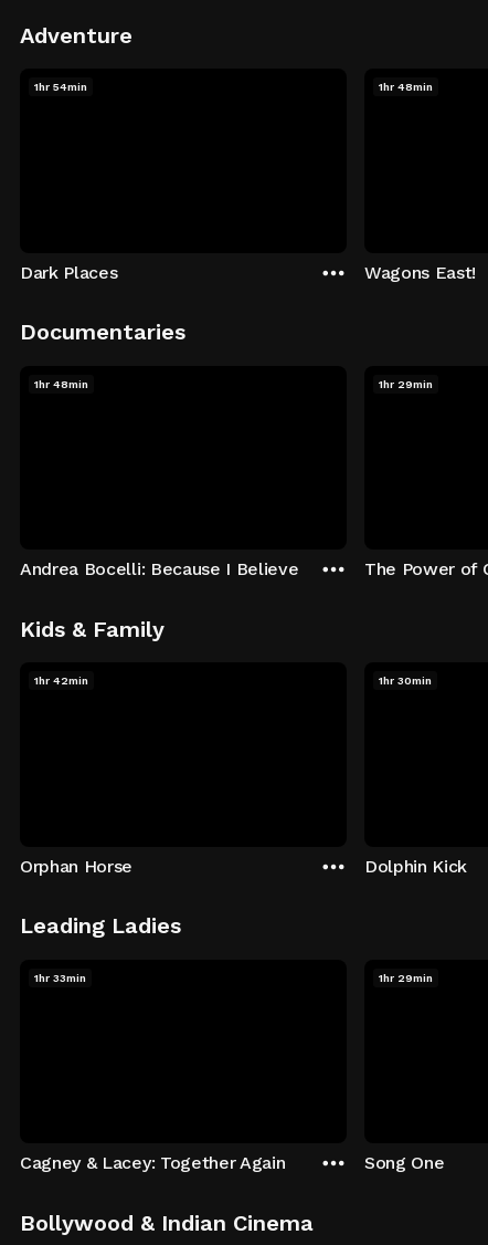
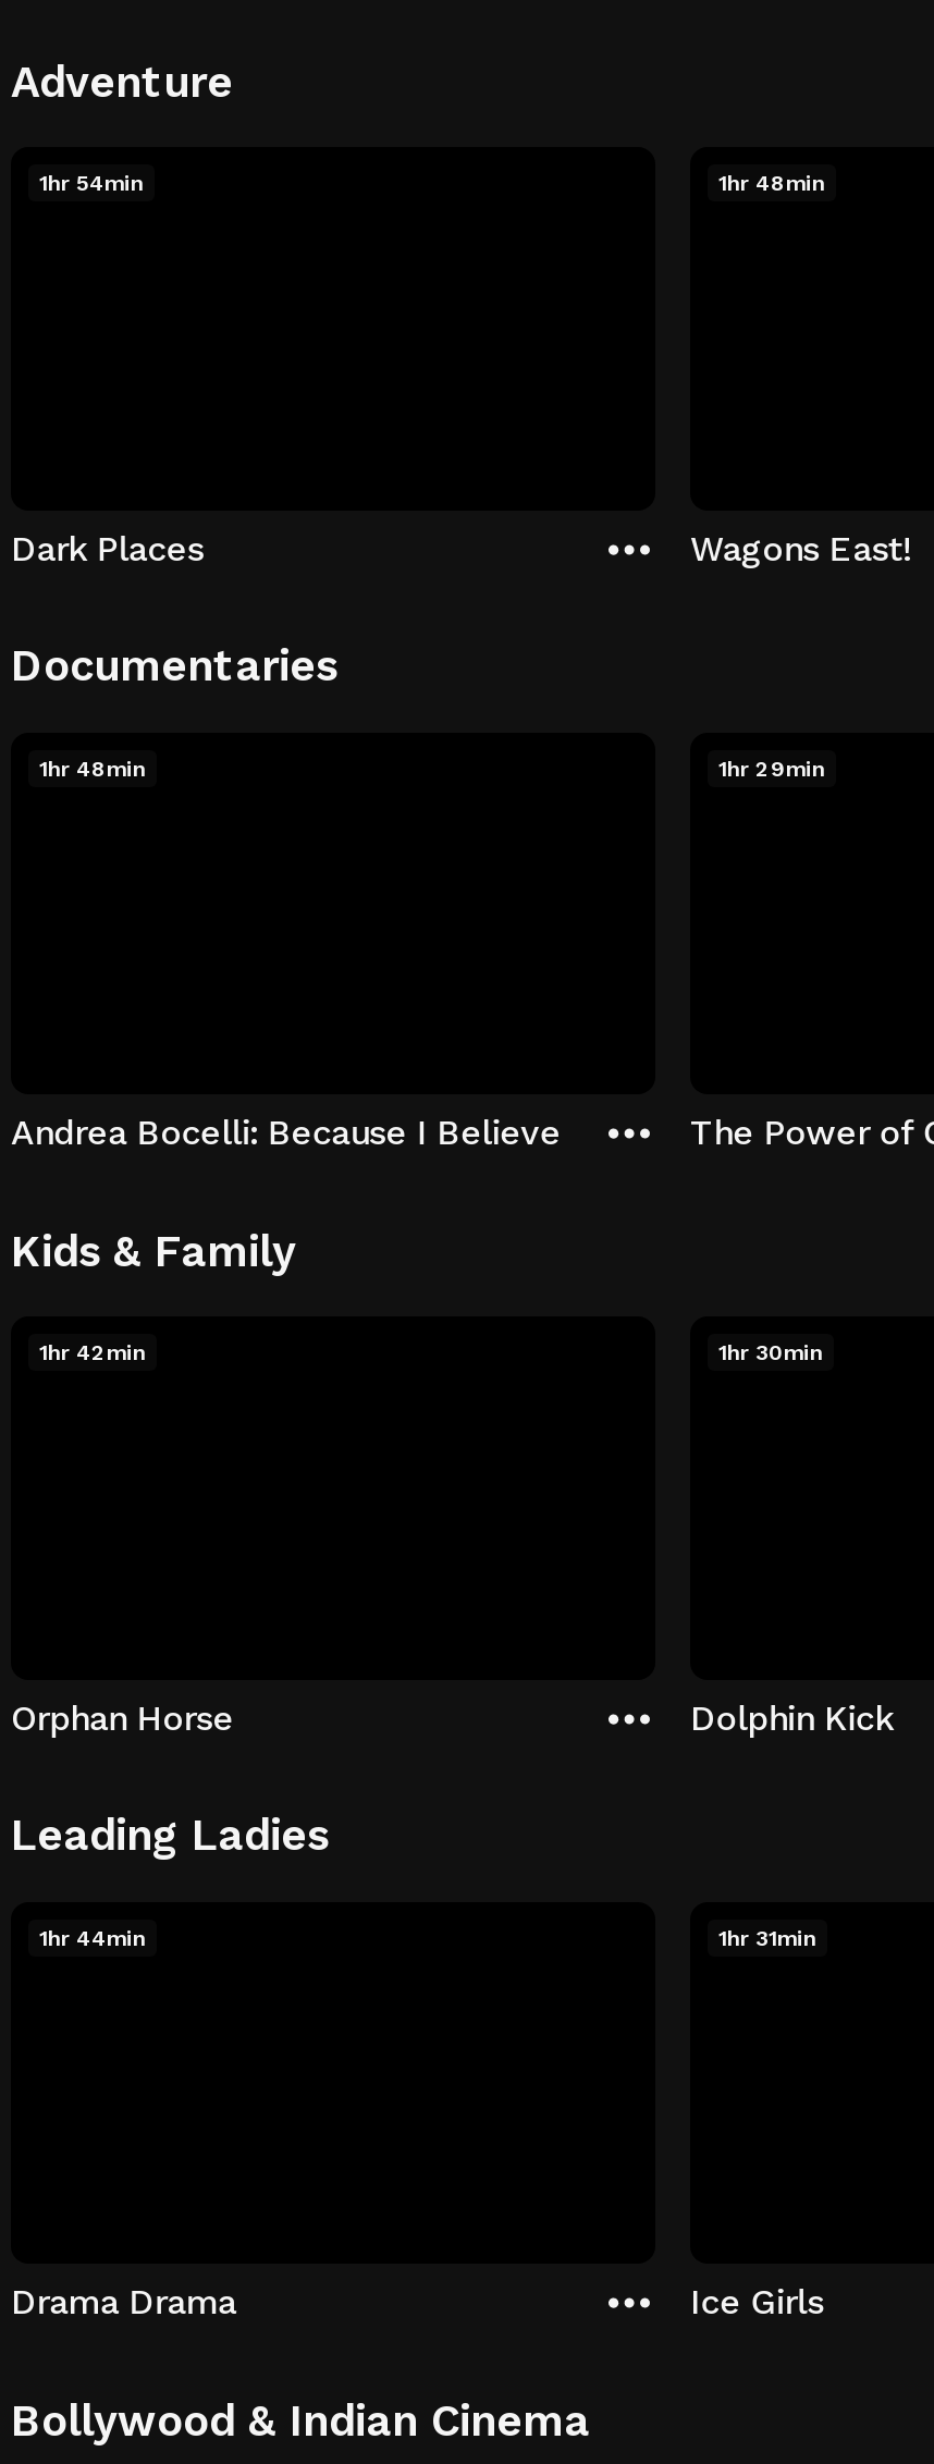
- 1hr 33min
+ 1hr 44min

- 1hr 29min
+ 1hr 31min

- Cagney & Lacey: Together Again
+ Drama Drama

- Song One
+ Ice Girls
